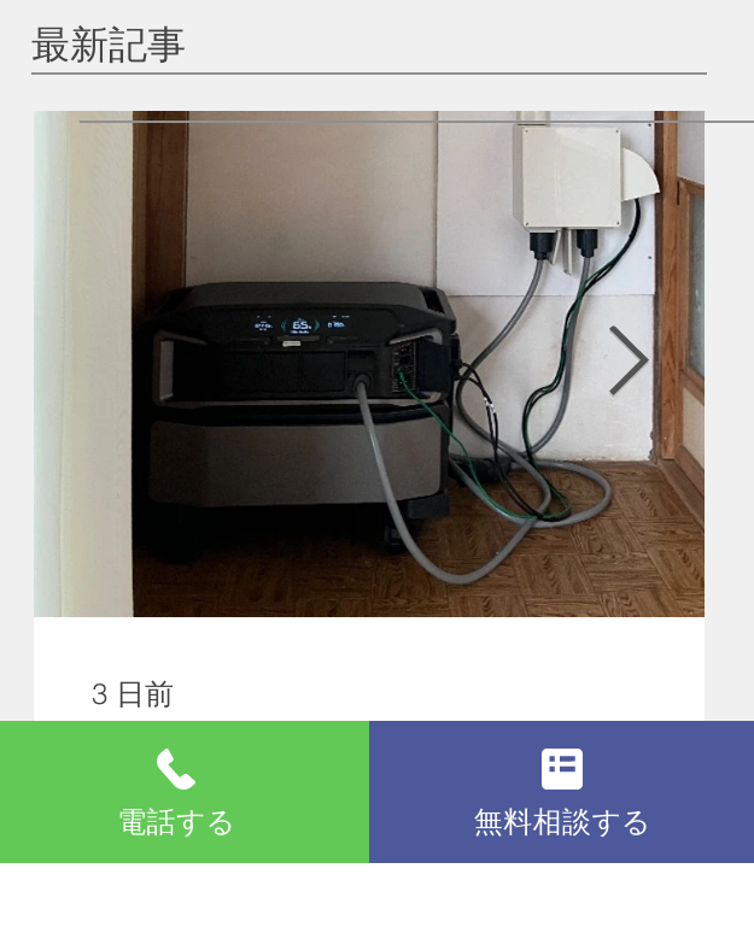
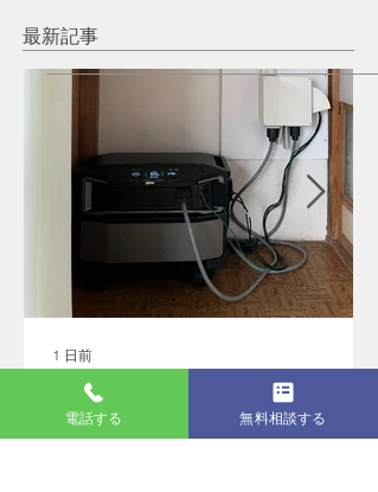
- 3 日前
+ 1 日前
